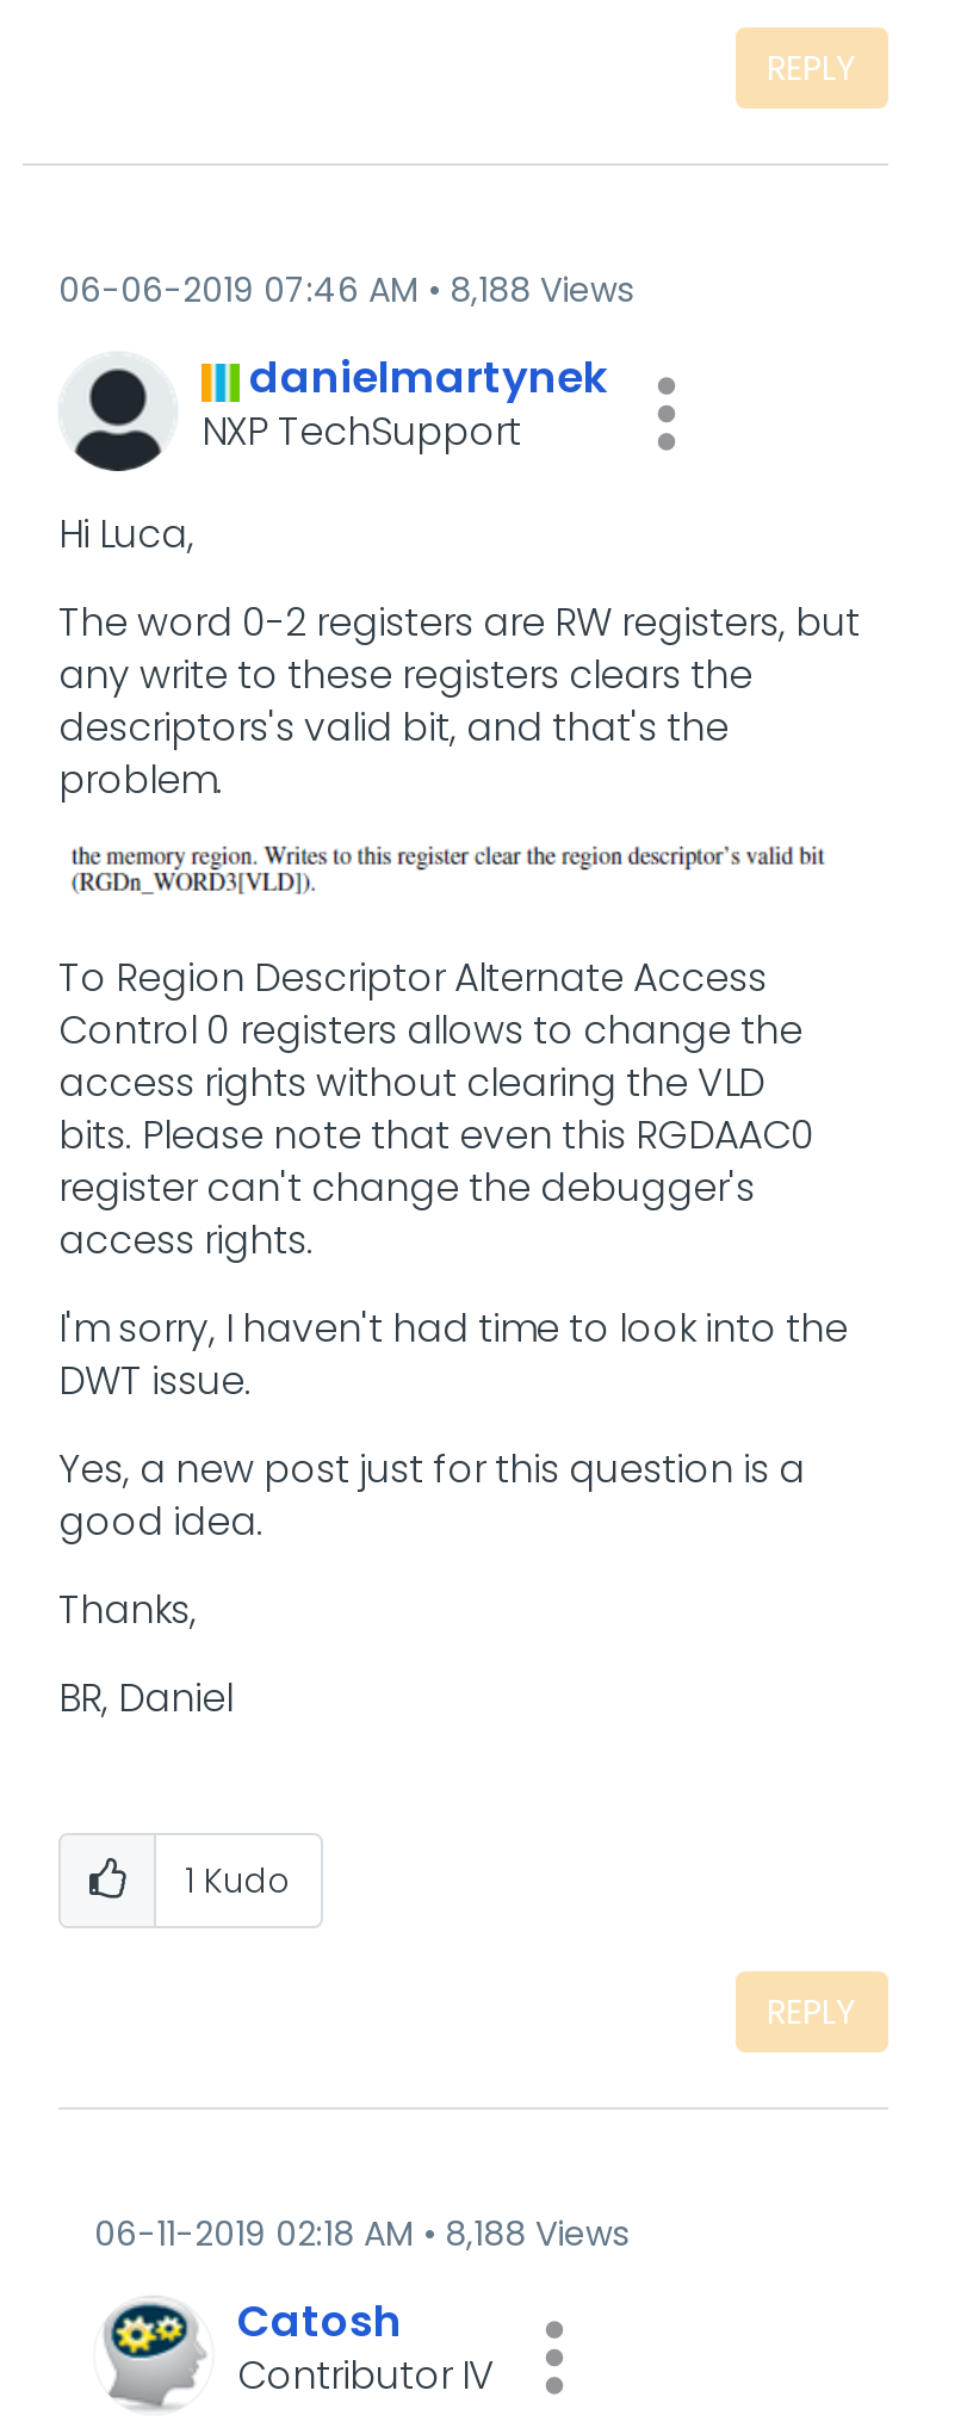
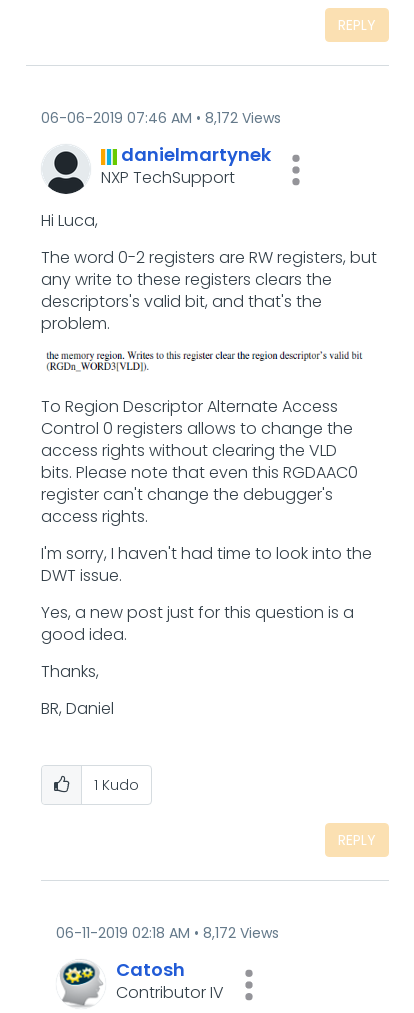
- 06-06-2019 07:46 AM 8,188 Views
+ 06-06-2019 07:46 AM 8,172 Views

- 06-11-2019 02:18 AM 8,188 Views
+ 06-11-2019 02:18 AM 8,172 Views
